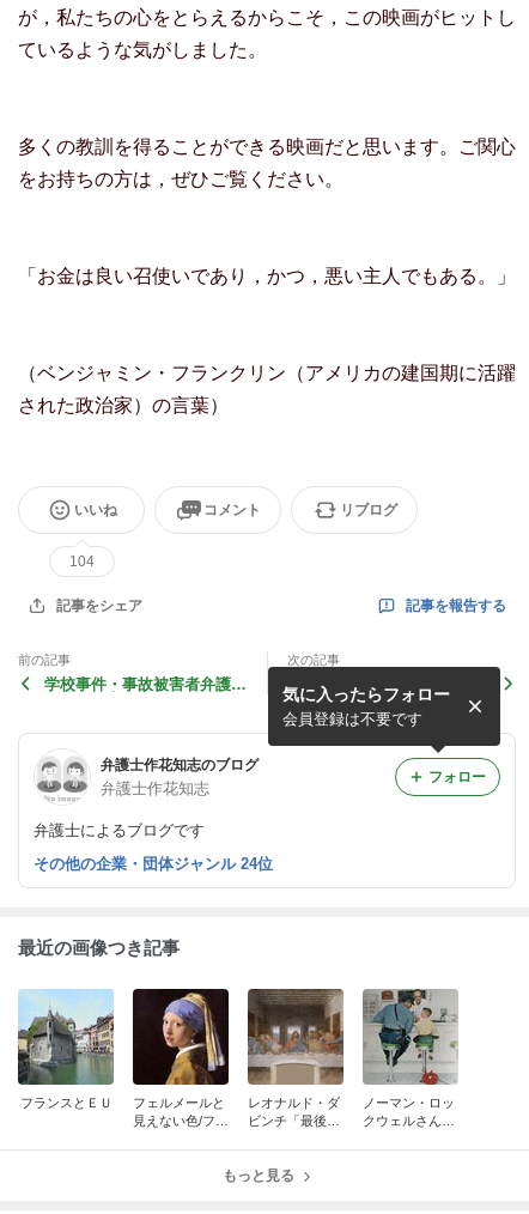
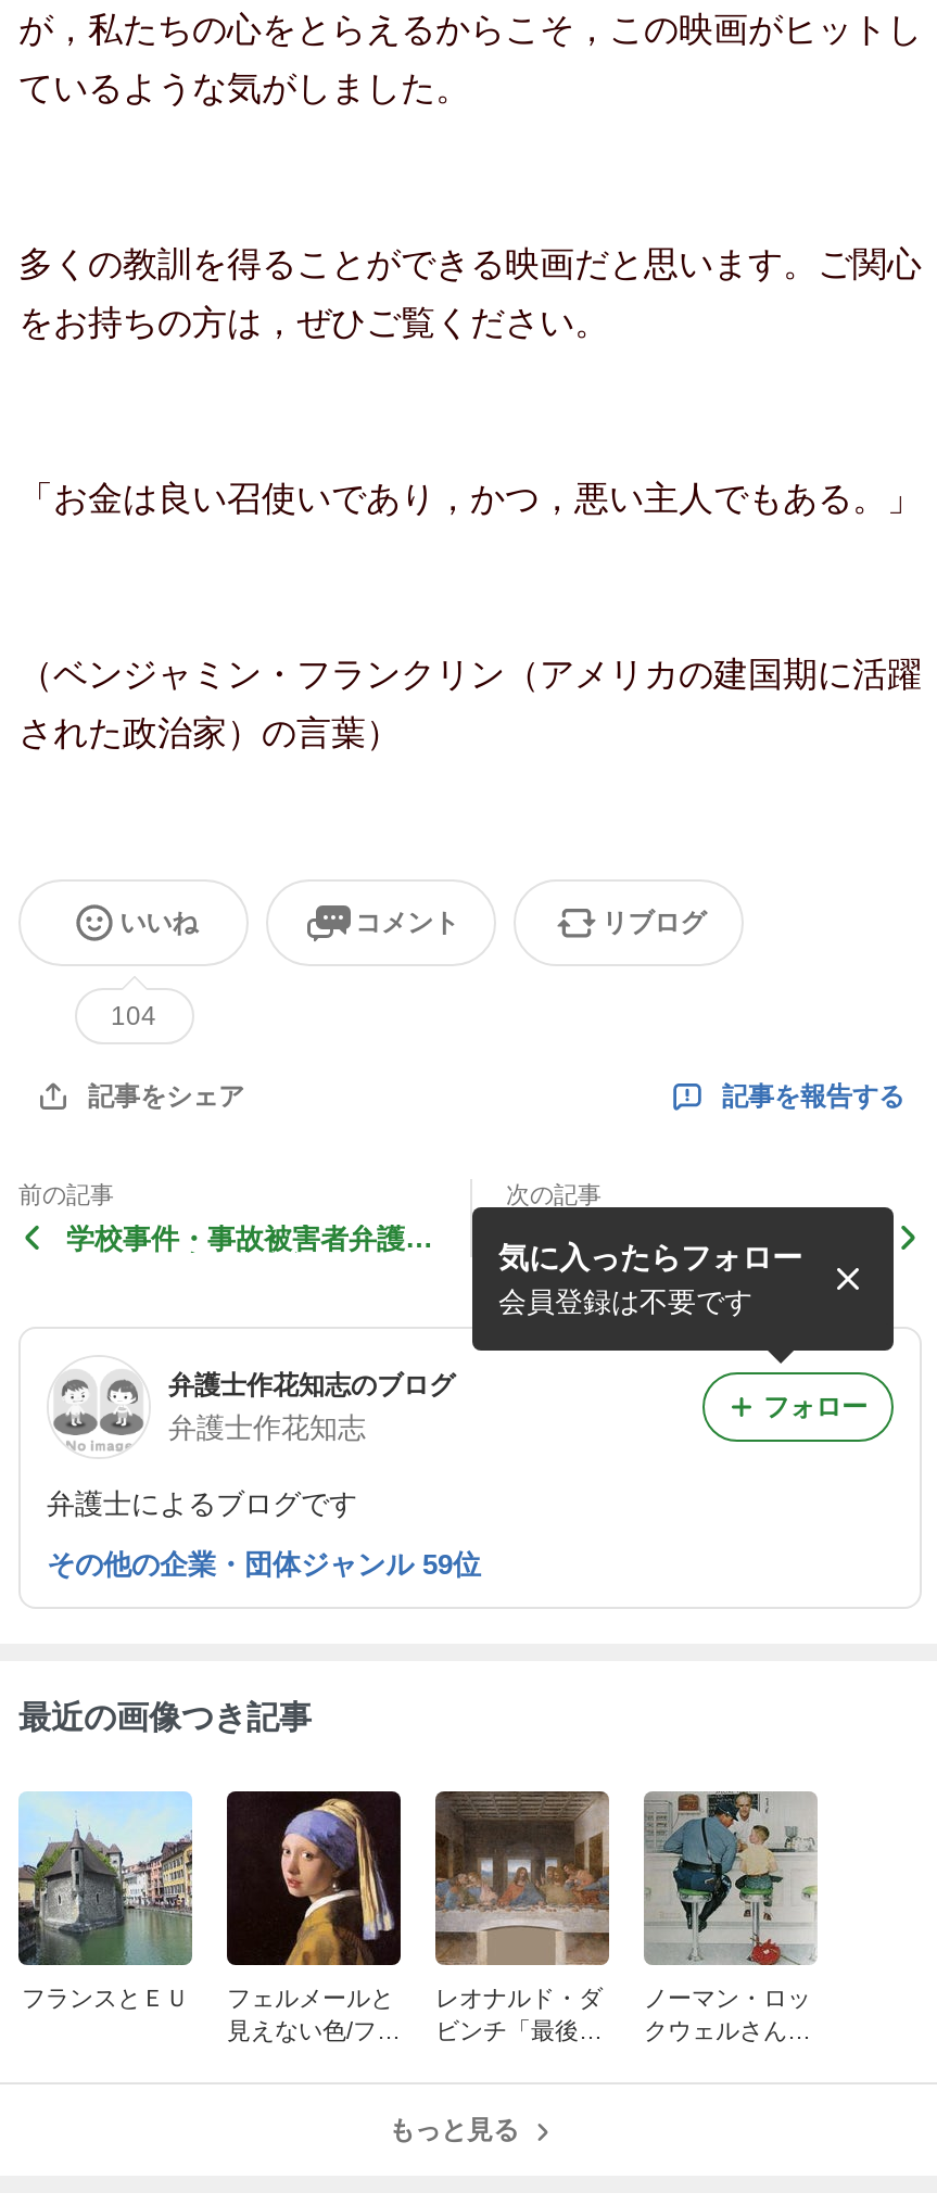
- その他の企業・団体ジャンル 24位
+ その他の企業・団体ジャンル 59位
